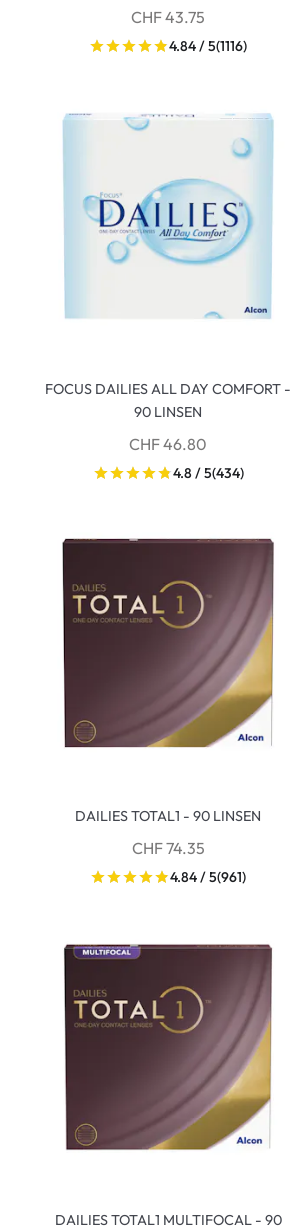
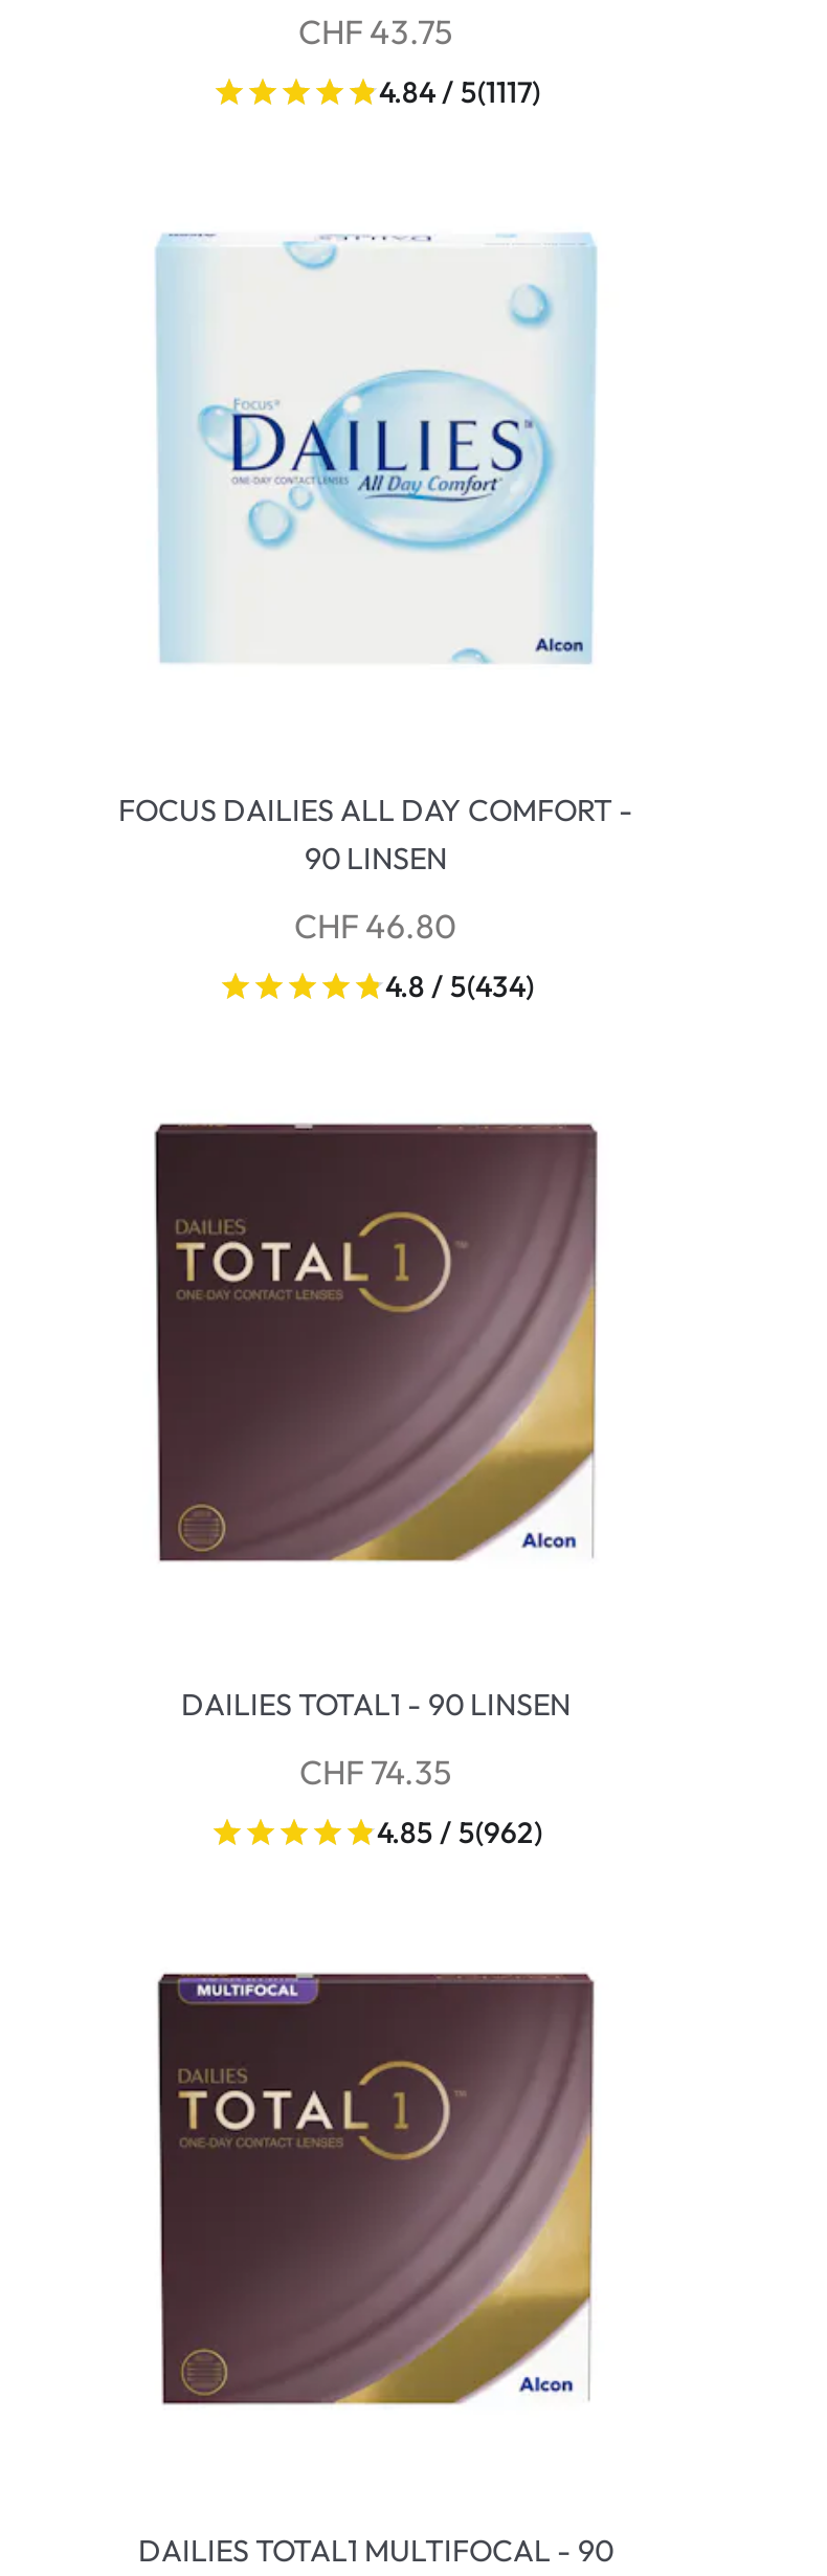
- 4.84 / 5(1116)
+ 4.84 / 5(1117)

- 4.84 / 5(961)
+ 4.85 / 5(962)
